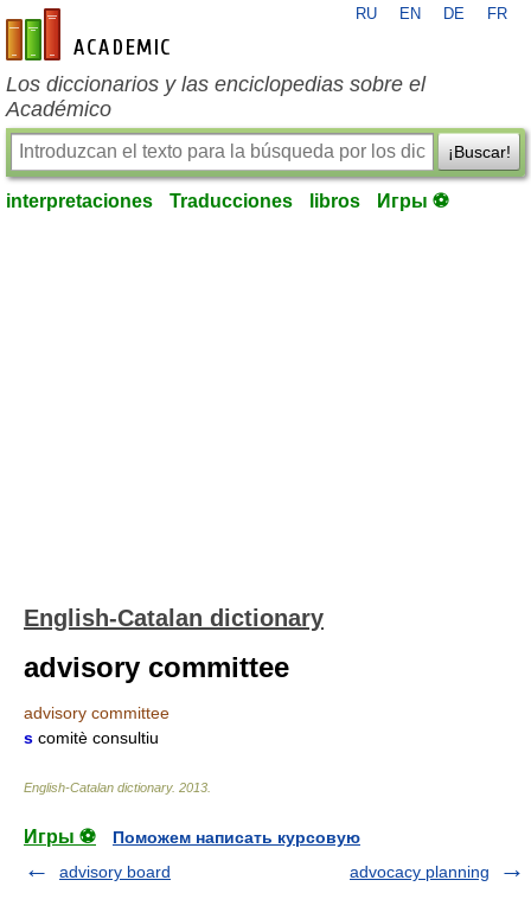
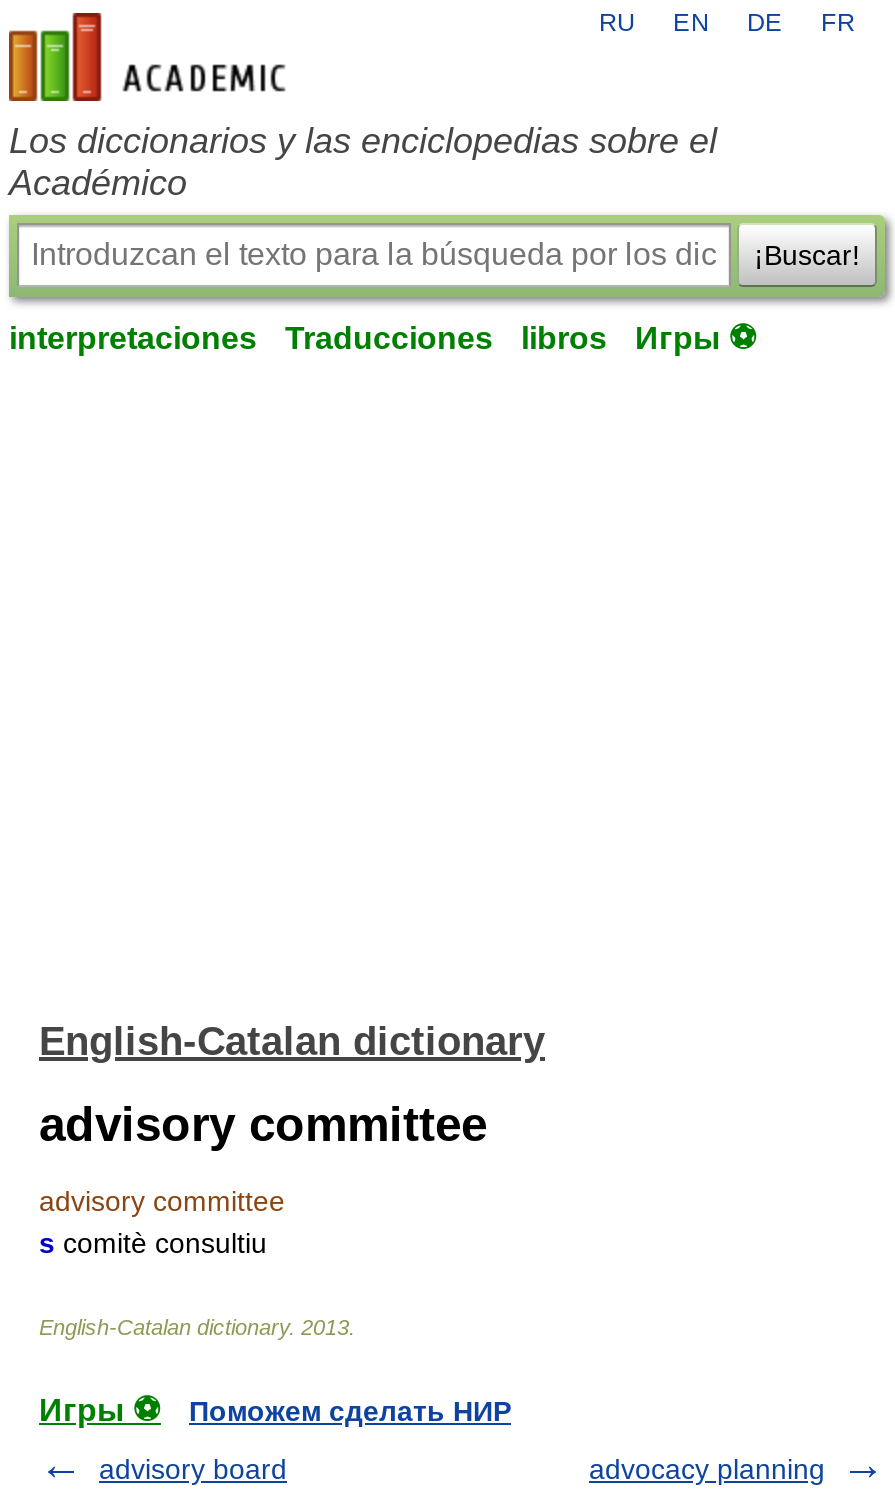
- Поможем написать курсовую
+ Поможем сделать НИР
